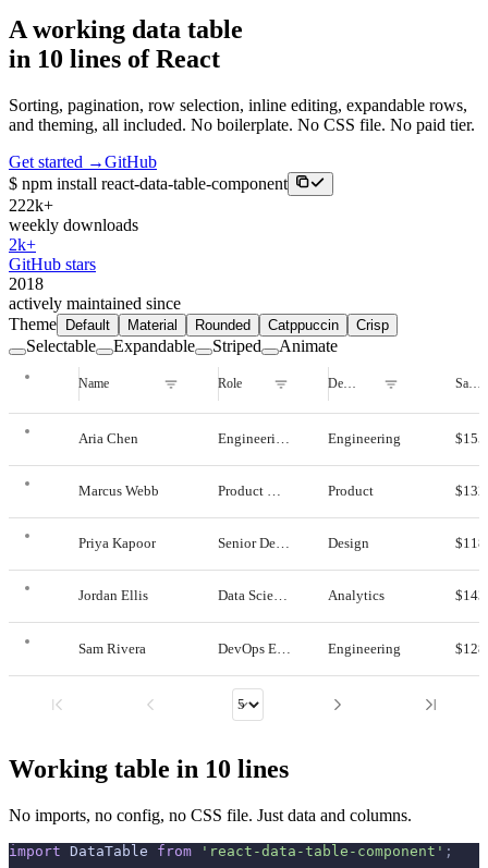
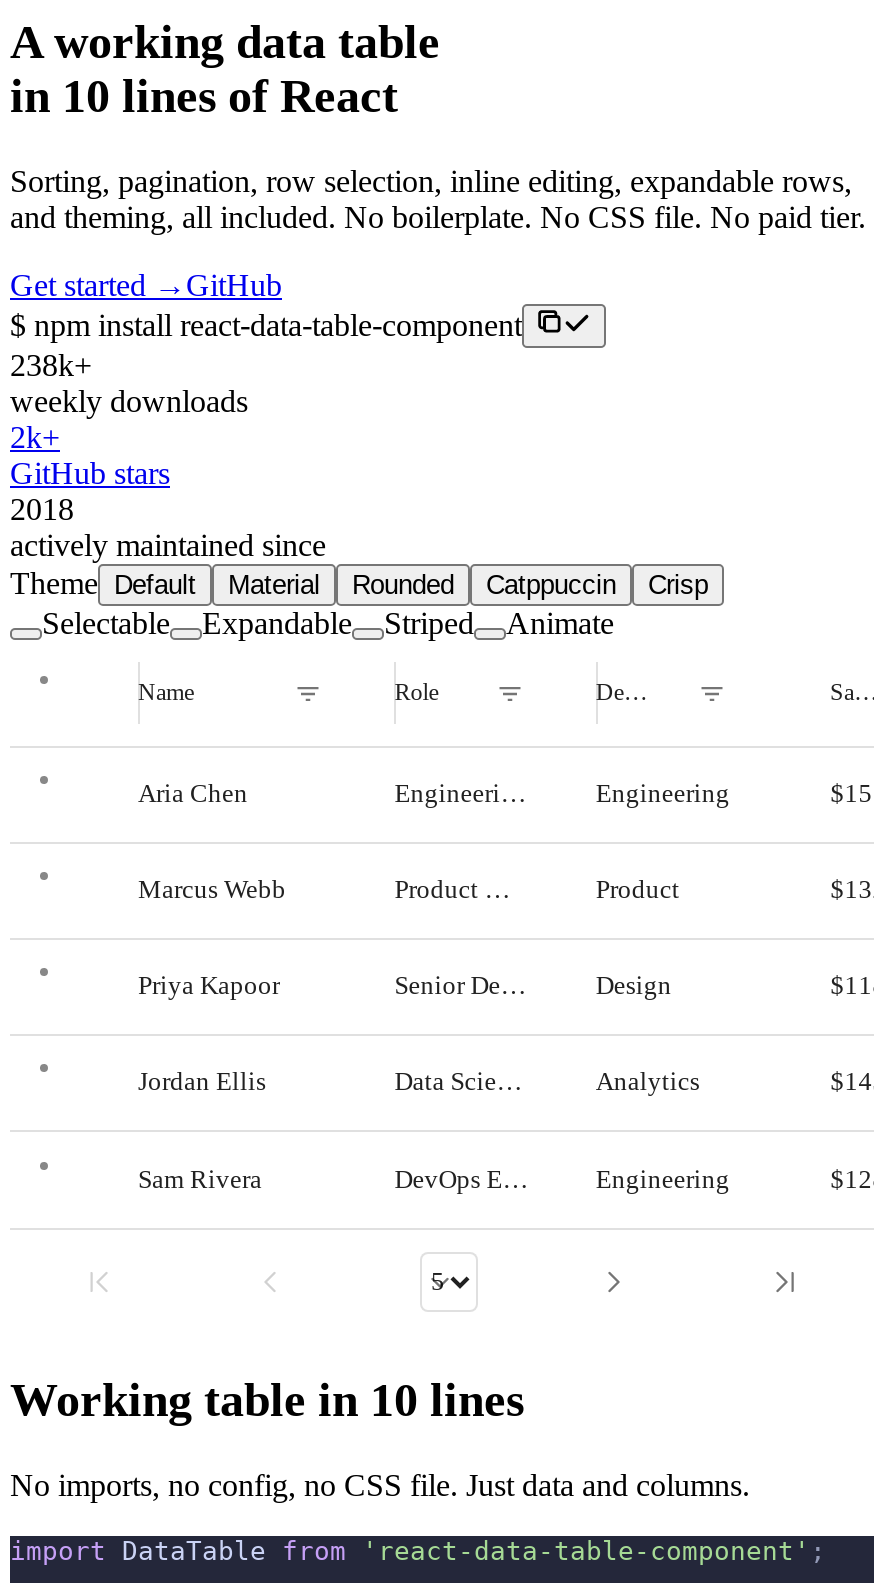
- 222k+
+ 238k+
